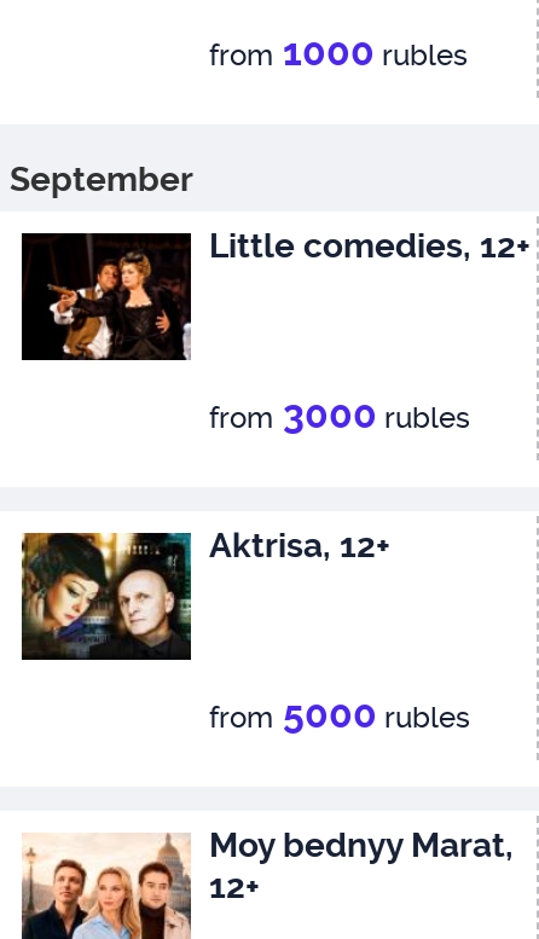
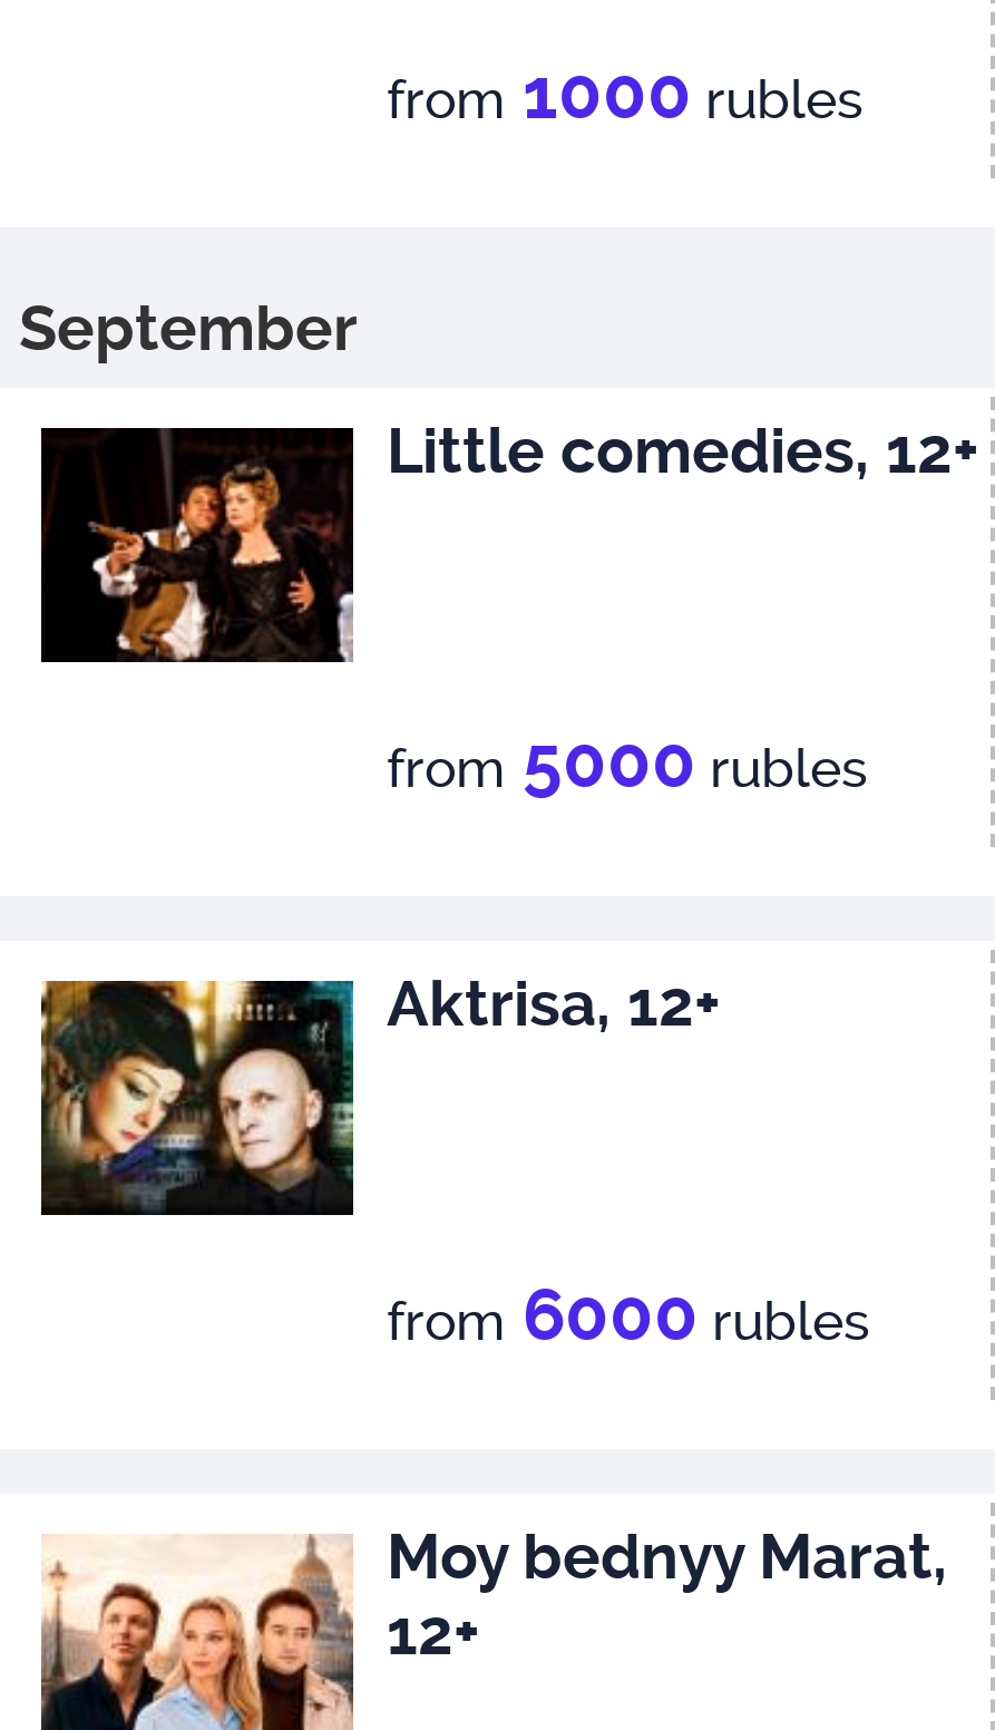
- from 3000 rubles
+ from 5000 rubles

- from 5000 rubles
+ from 6000 rubles
